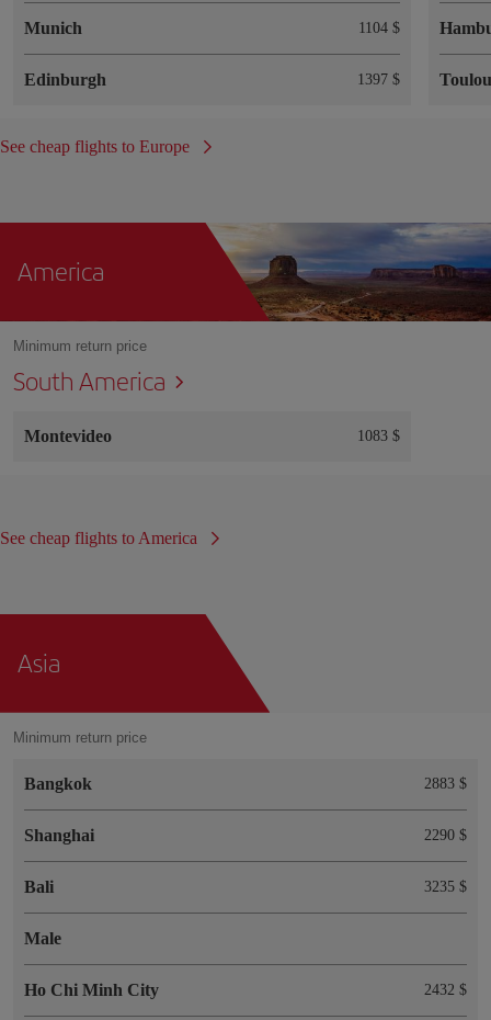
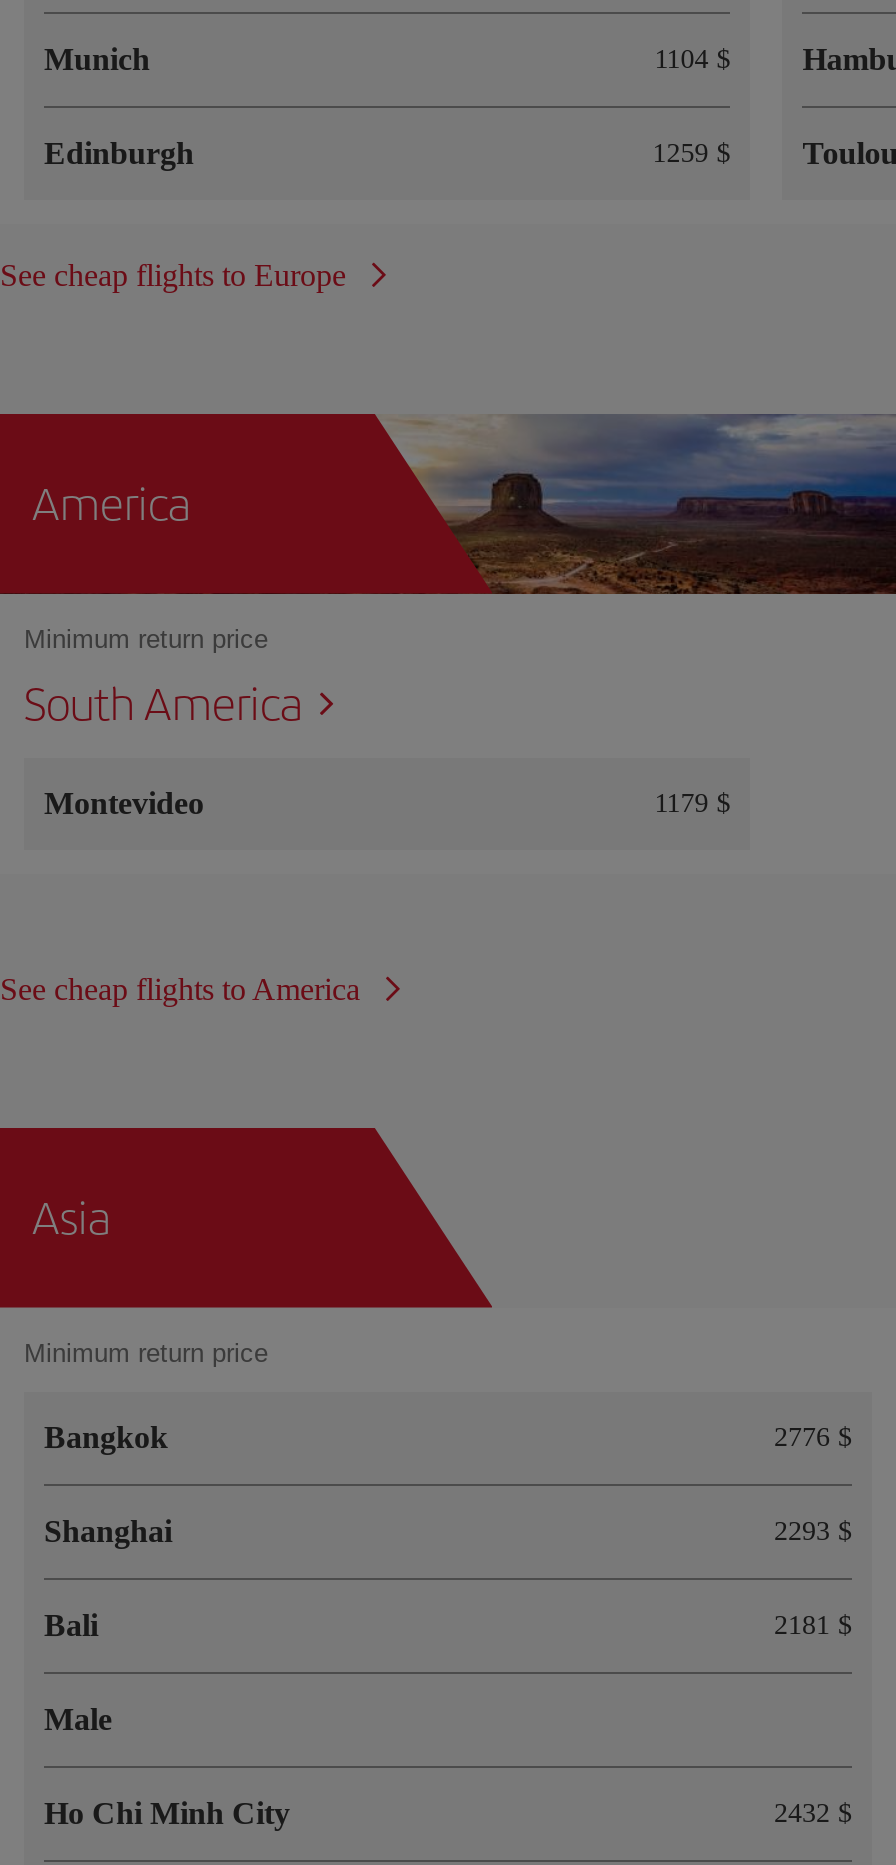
- 1397 $
+ 1259 $

- 1083 $
+ 1179 $

- 2883 $
+ 2776 $

- 2290 $
+ 2293 $

- 3235 $
+ 2181 $
